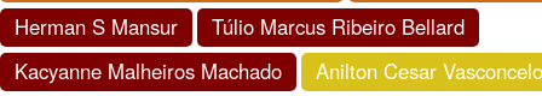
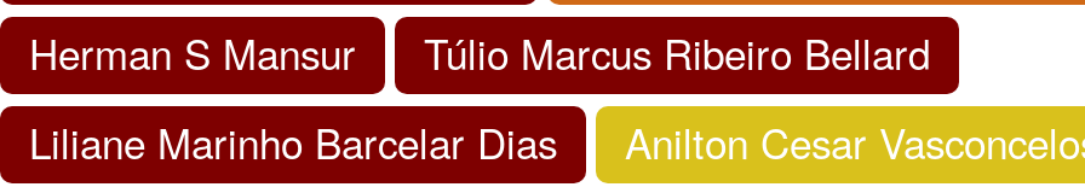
- Kacyanne Malheiros Machado
+ Liliane Marinho Barcelar Dias
